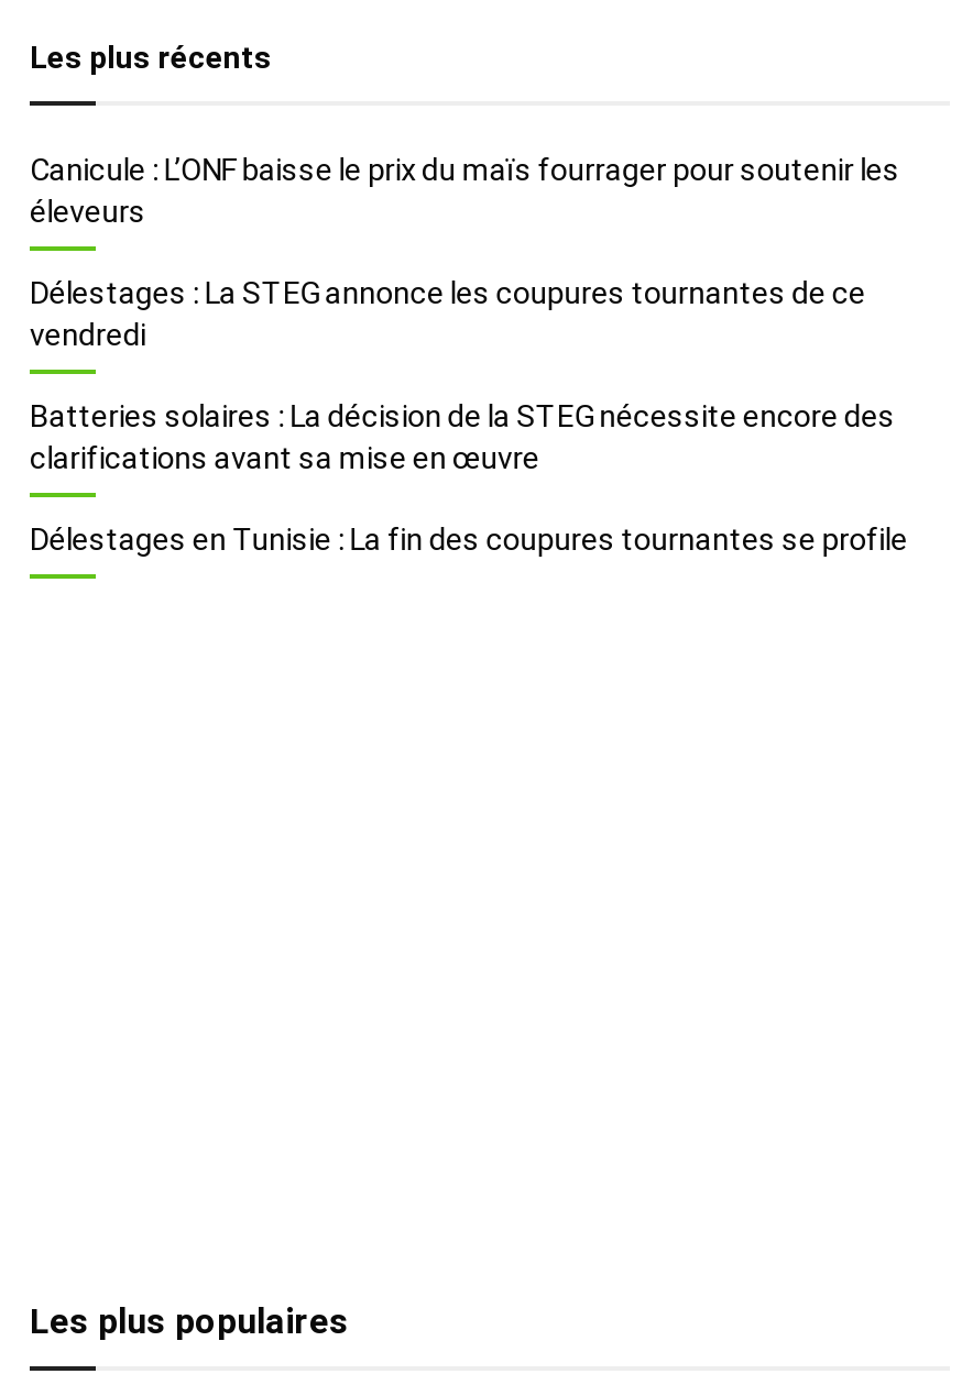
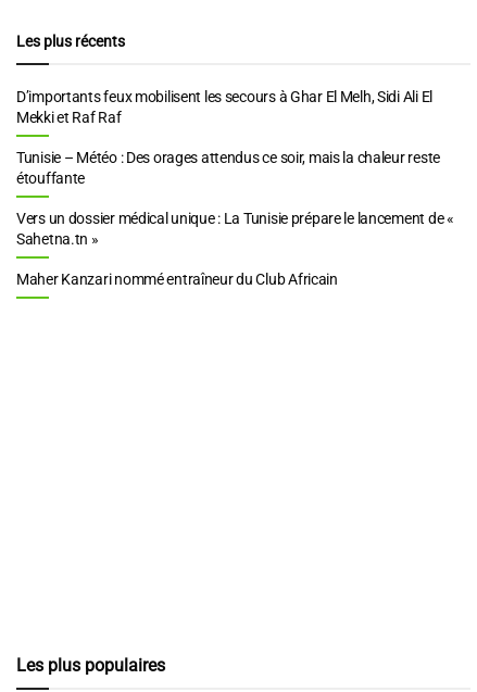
- Canicule : L’ONF baisse le prix du maïs fourrager pour soutenir les
- éleveurs
+ D’importants feux mobilisent les secours à Ghar El Melh, Sidi Ali El
+ Mekki et Raf Raf

- Délestages : La STEG annonce les coupures tournantes de ce
- vendredi
+ Tunisie – Météo : Des orages attendus ce soir, mais la chaleur reste
+ étouffante

- Batteries solaires : La décision de la STEG nécessite encore des
- clarifications avant sa mise en œuvre
+ Vers un dossier médical unique : La Tunisie prépare le lancement de «
+ Sahetna.tn »

- Délestages en Tunisie : La fin des coupures tournantes se profile
+ Maher Kanzari nommé entraîneur du Club Africain
